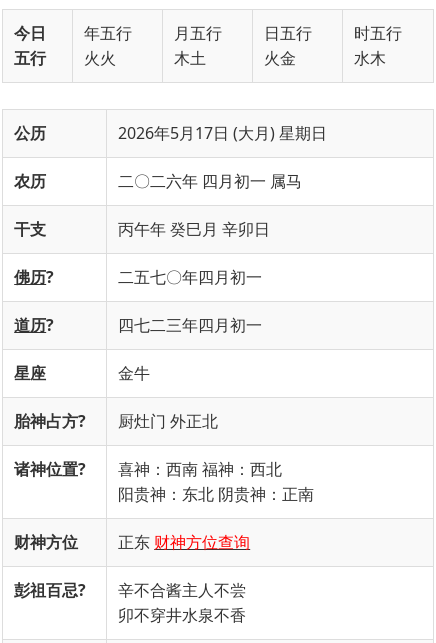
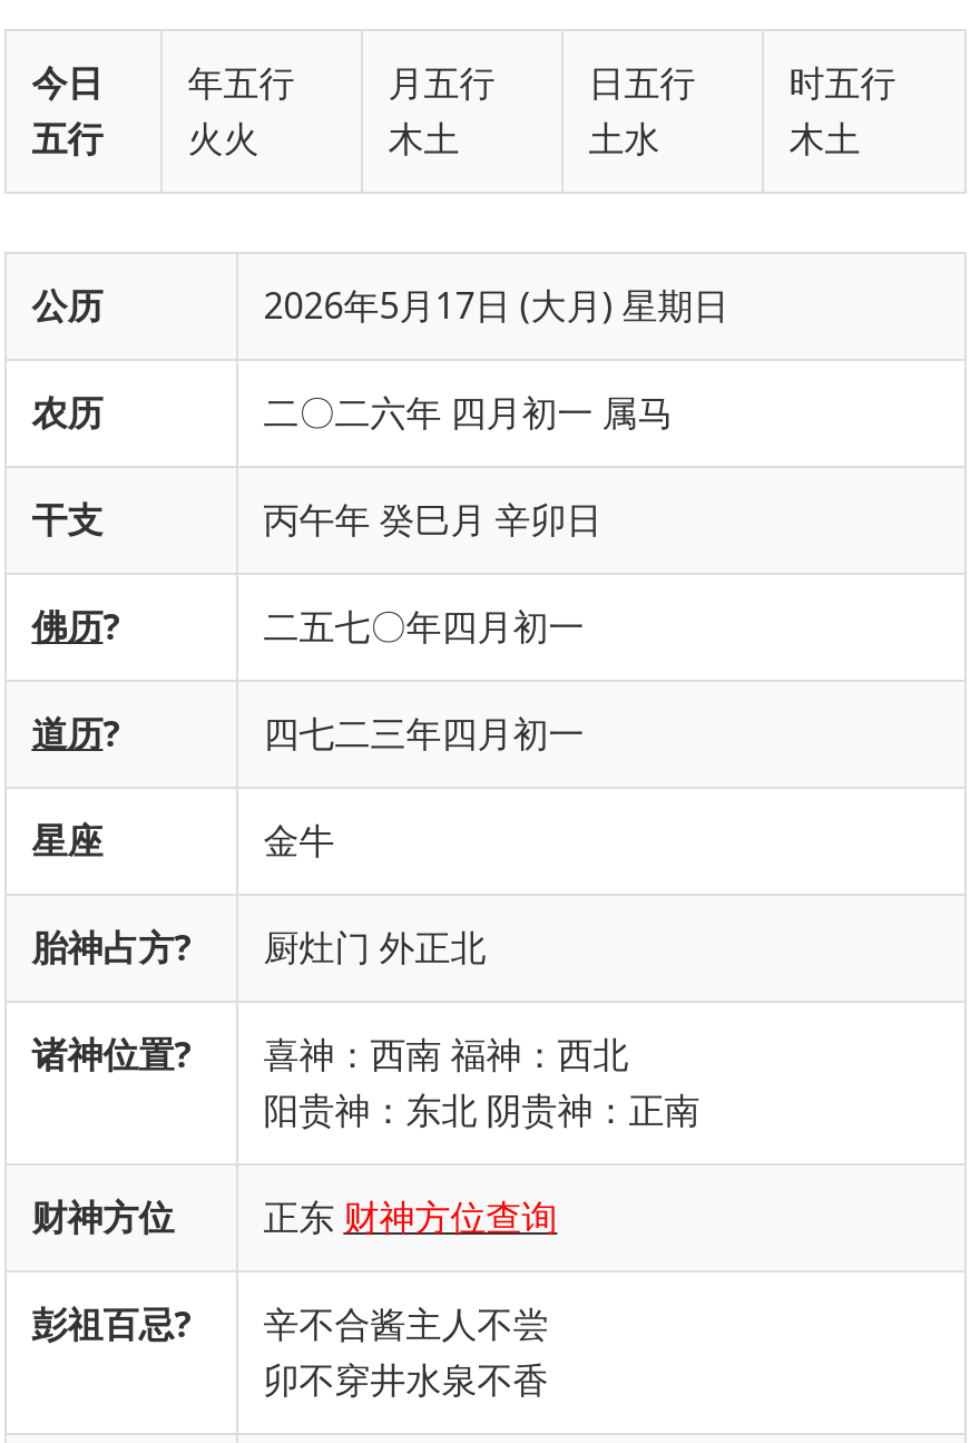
- 火金
+ 土水

- 水木
+ 木土
